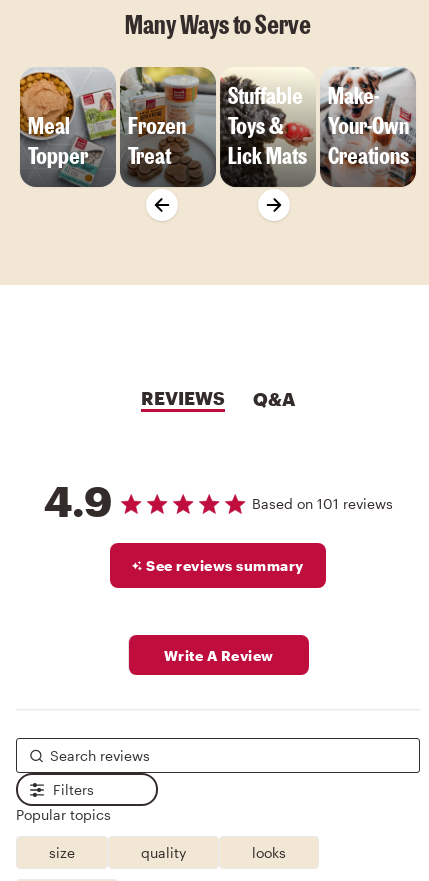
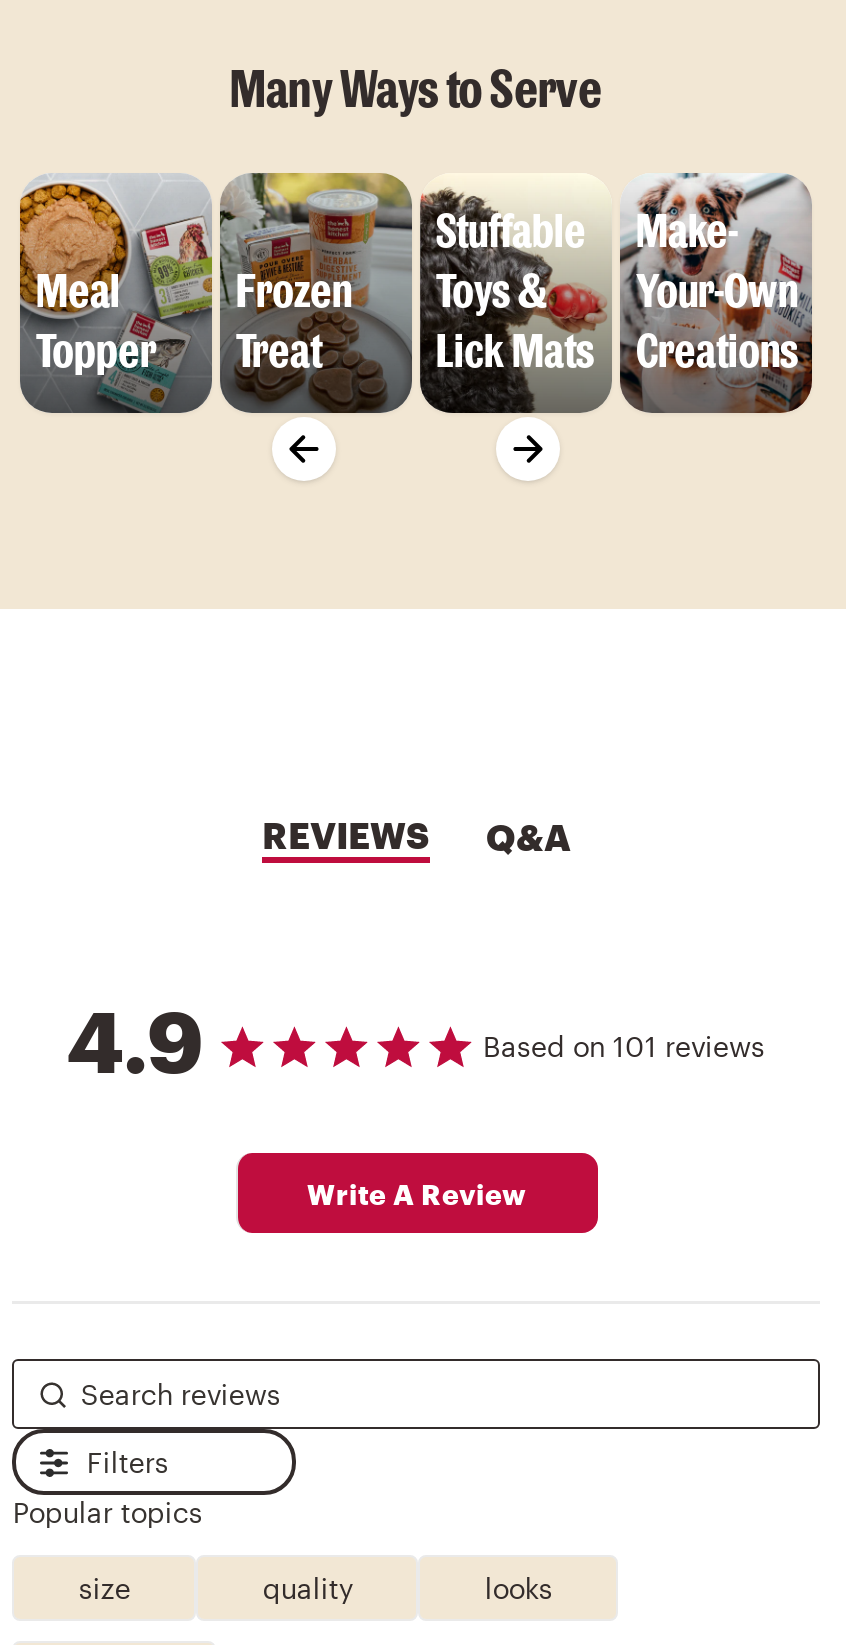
- See reviews summary
